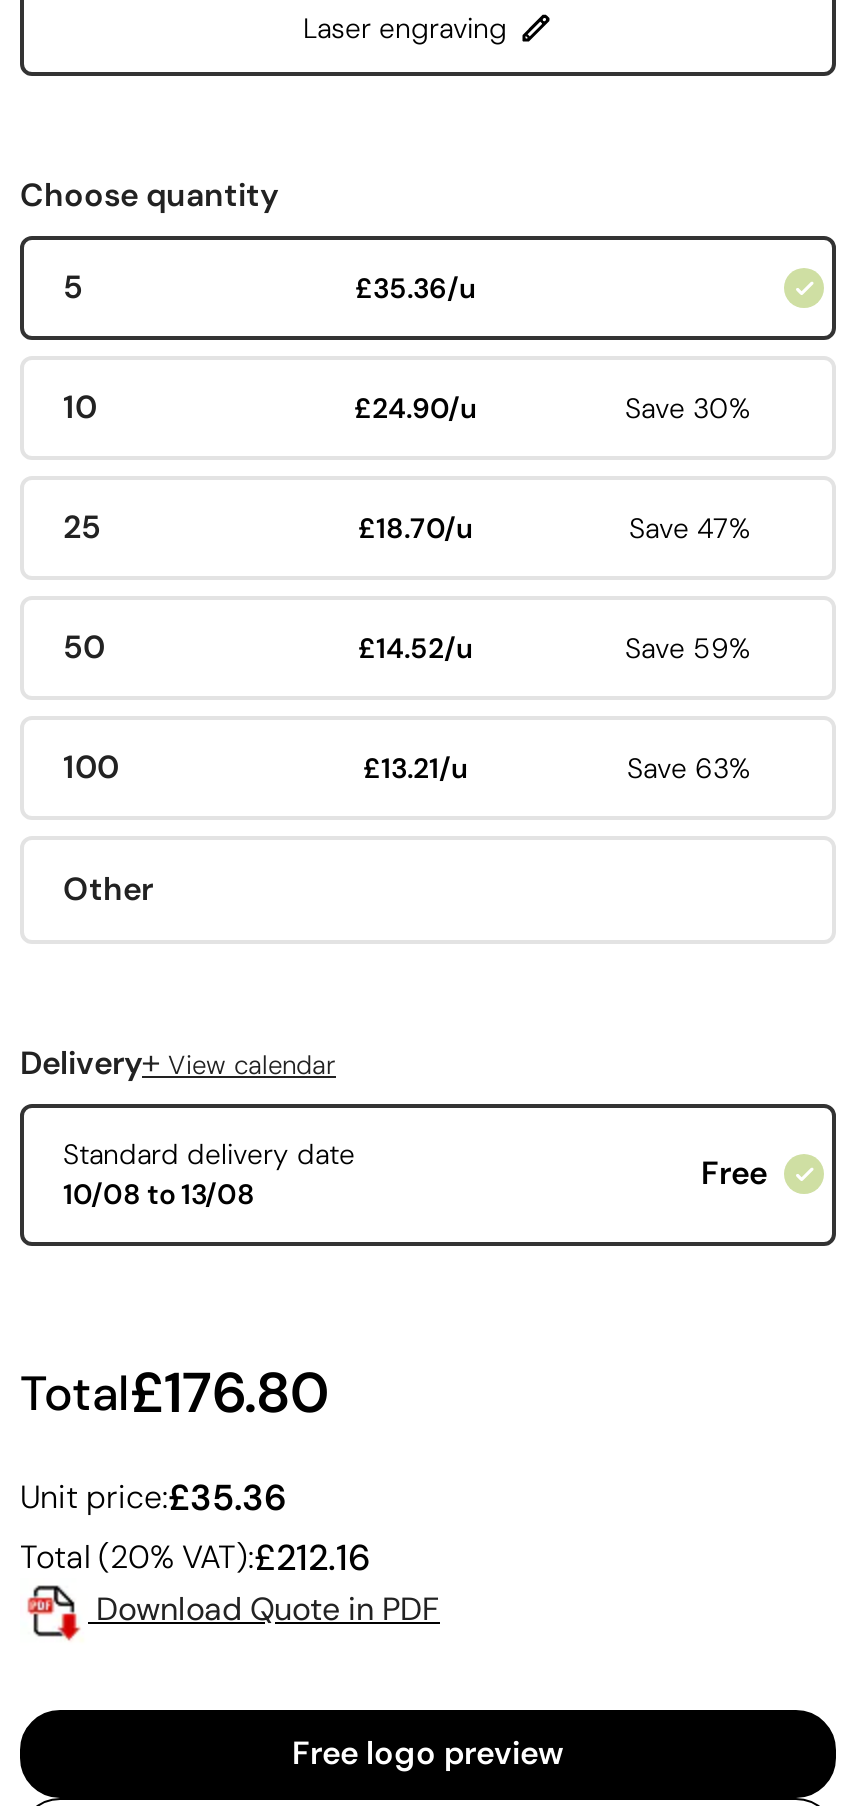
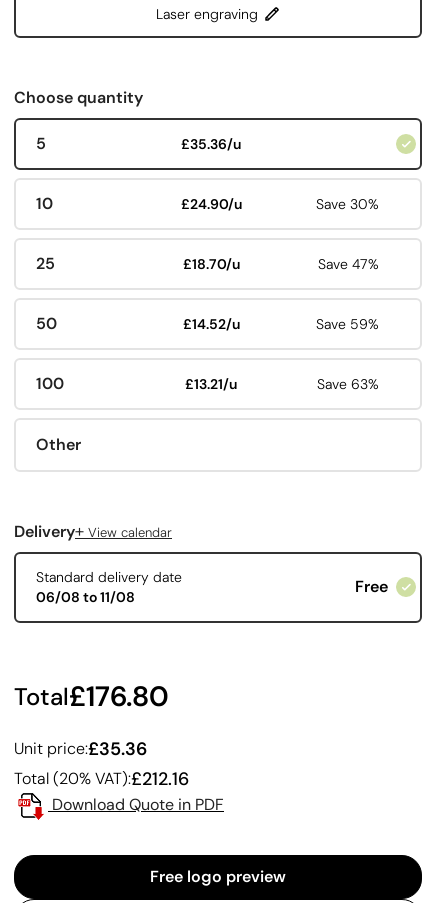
- 10/08 to 13/08
+ 06/08 to 11/08
